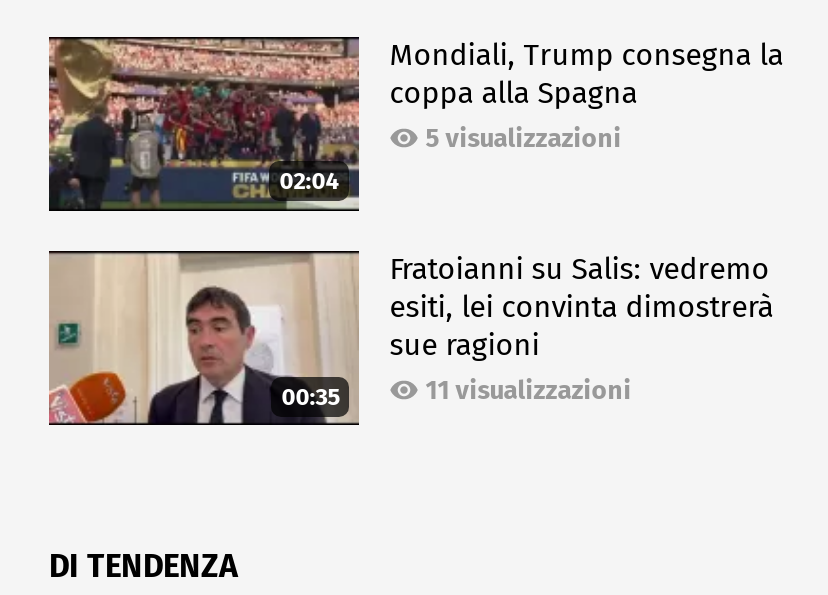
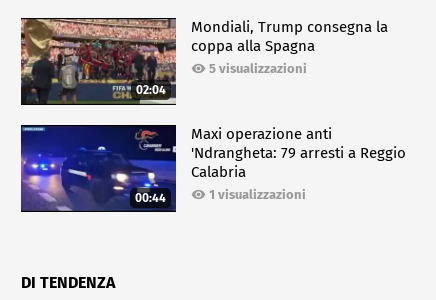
- [image]
- 00:35
+ [image]
+ 00:44

- Fratoianni su Salis: vedremo
- esiti, lei convinta dimostrerà
- sue ragioni
- 11 visualizzazioni
+ Maxi operazione anti
+ 'Ndrangheta: 79 arresti a Reggio
+ Calabria
+ 1 visualizzazioni
